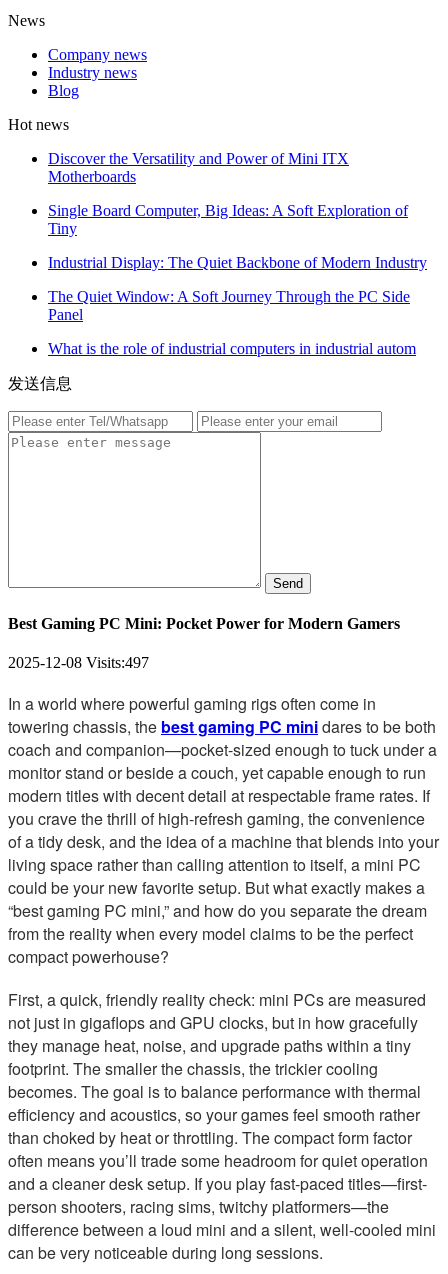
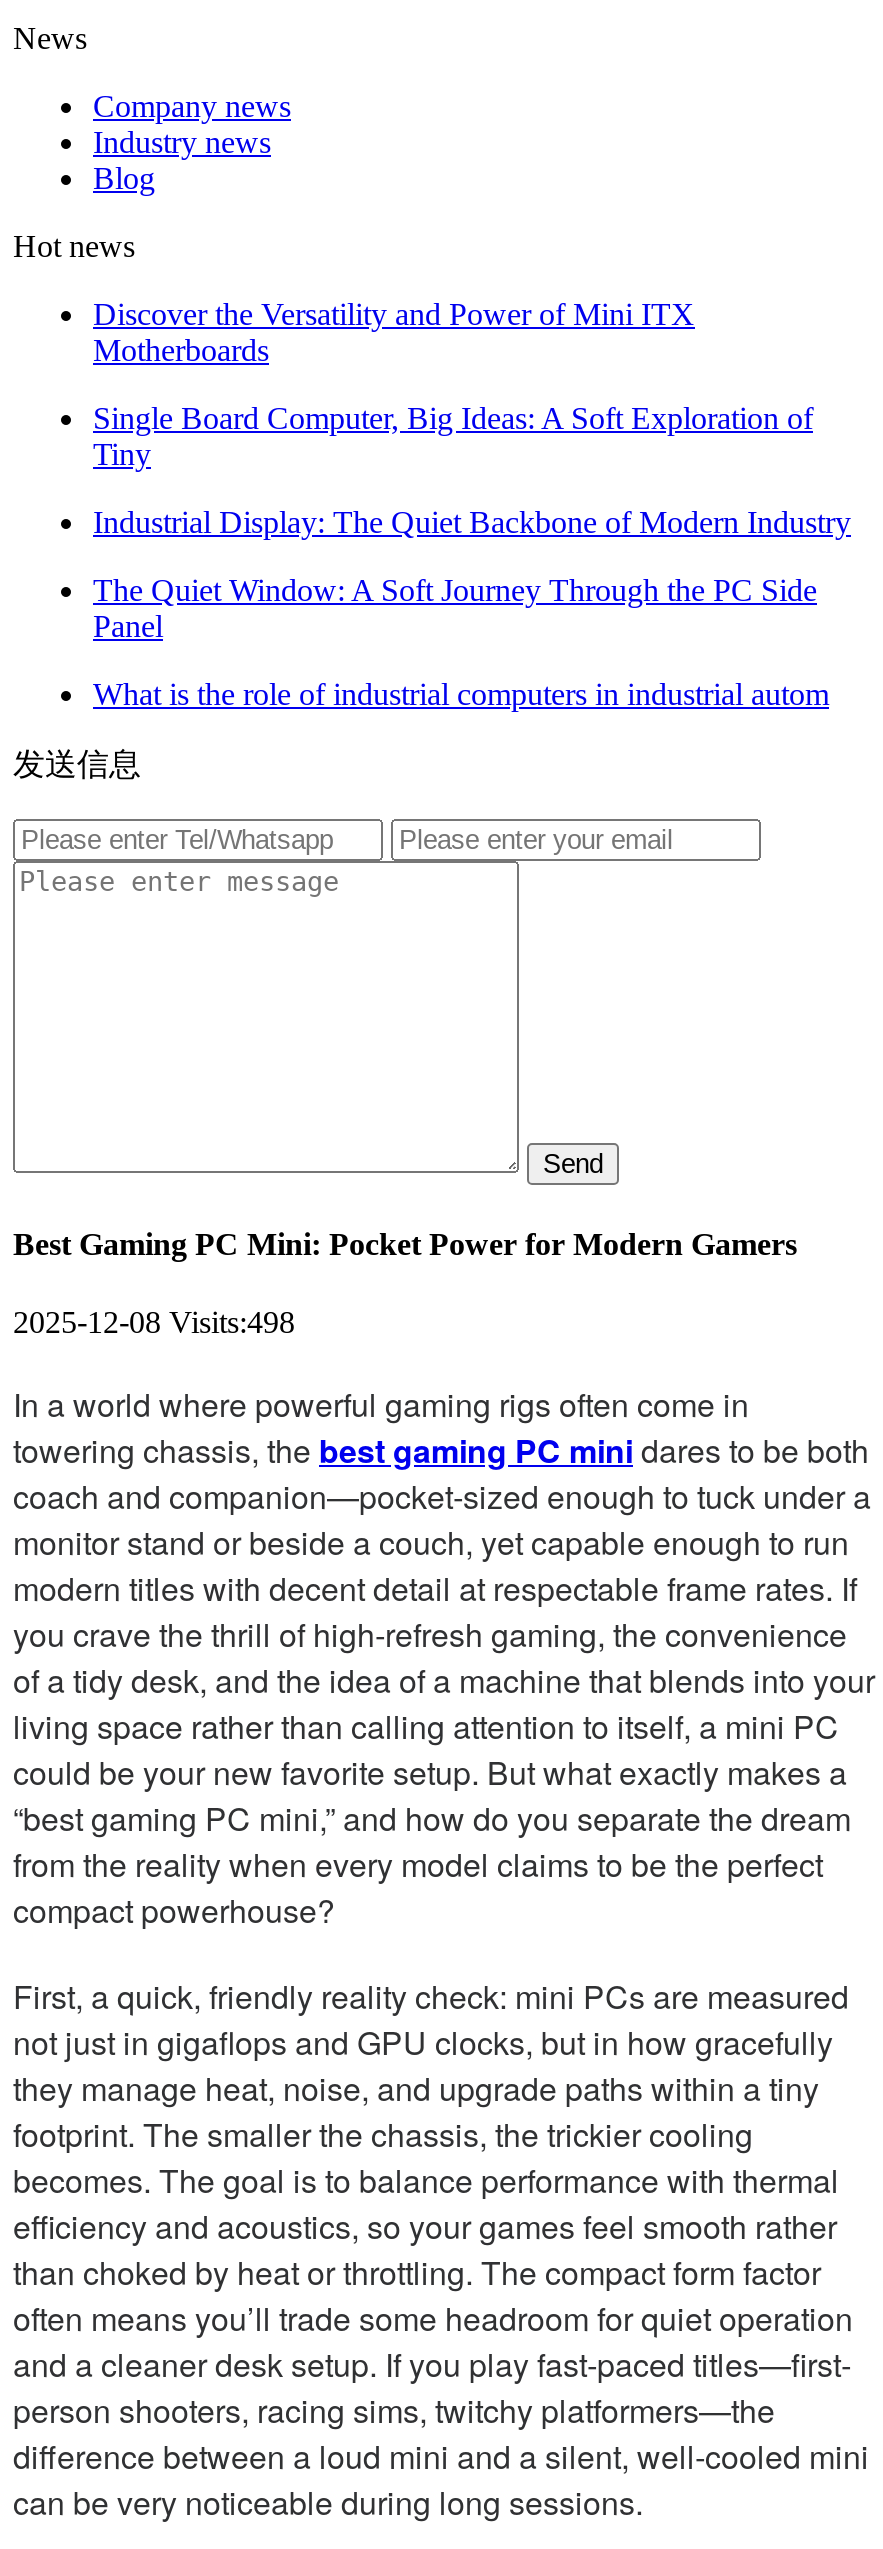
- 2025-12-08 Visits:497
+ 2025-12-08 Visits:498
